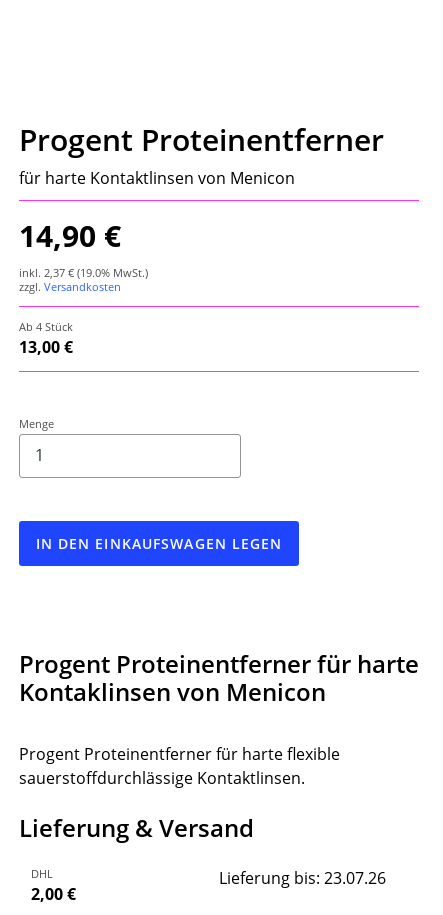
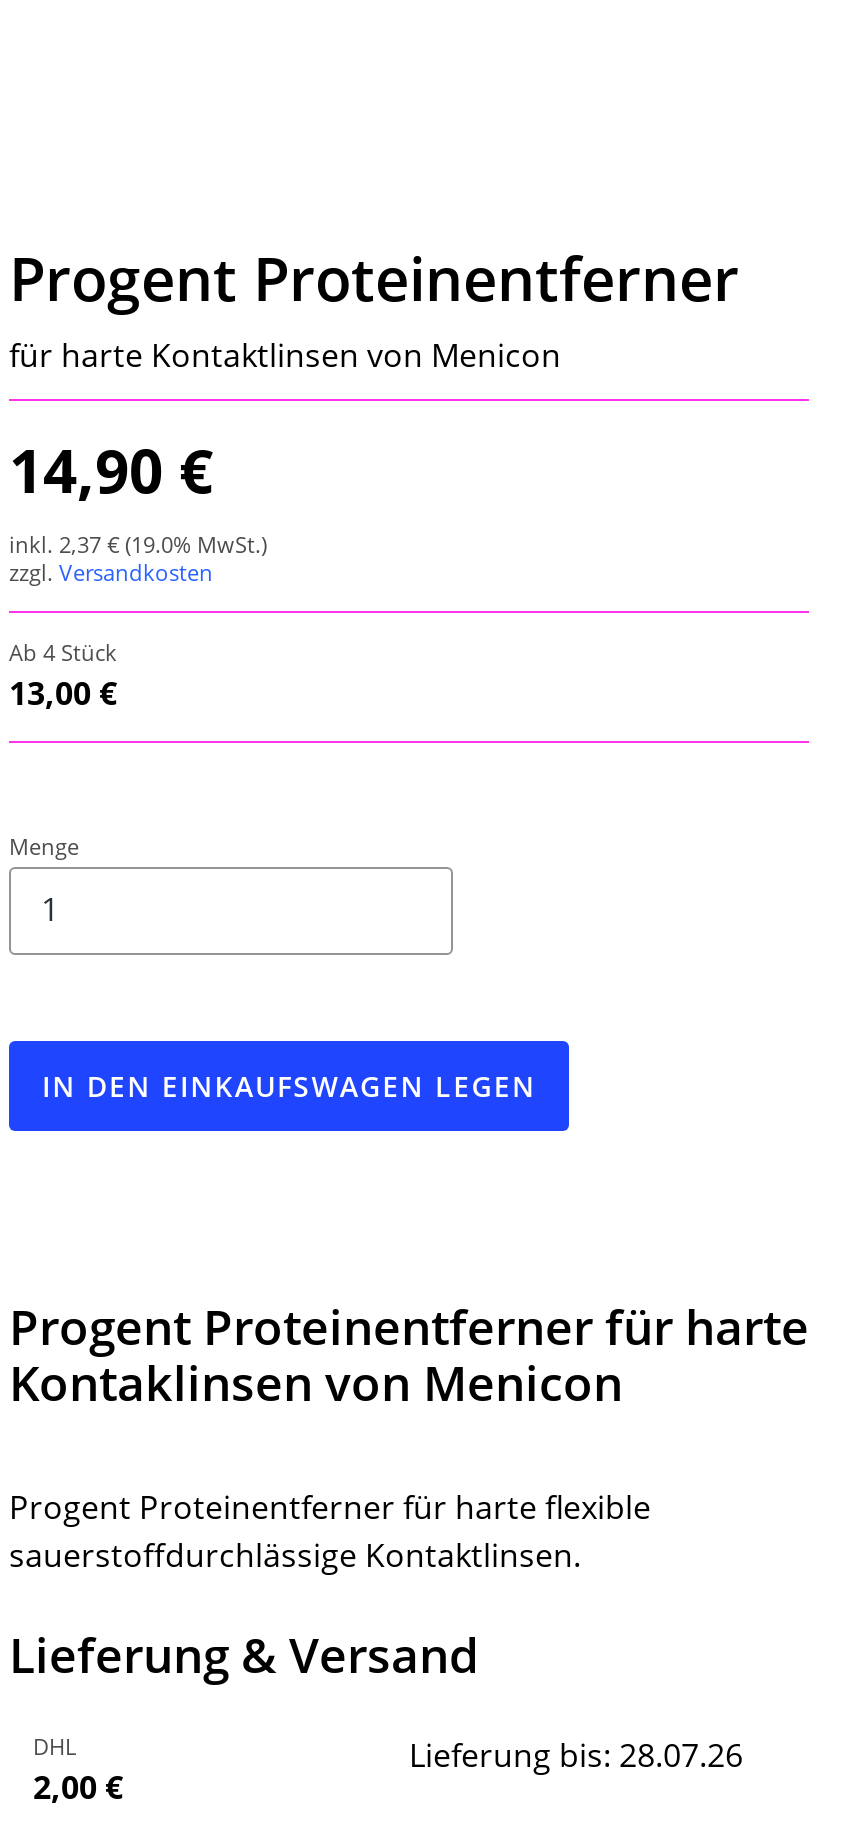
- Lieferung bis: 23.07.26
+ Lieferung bis: 28.07.26
